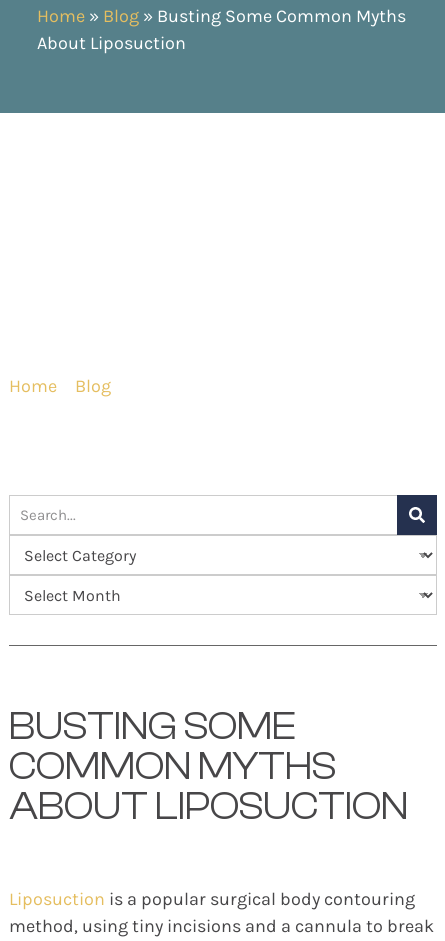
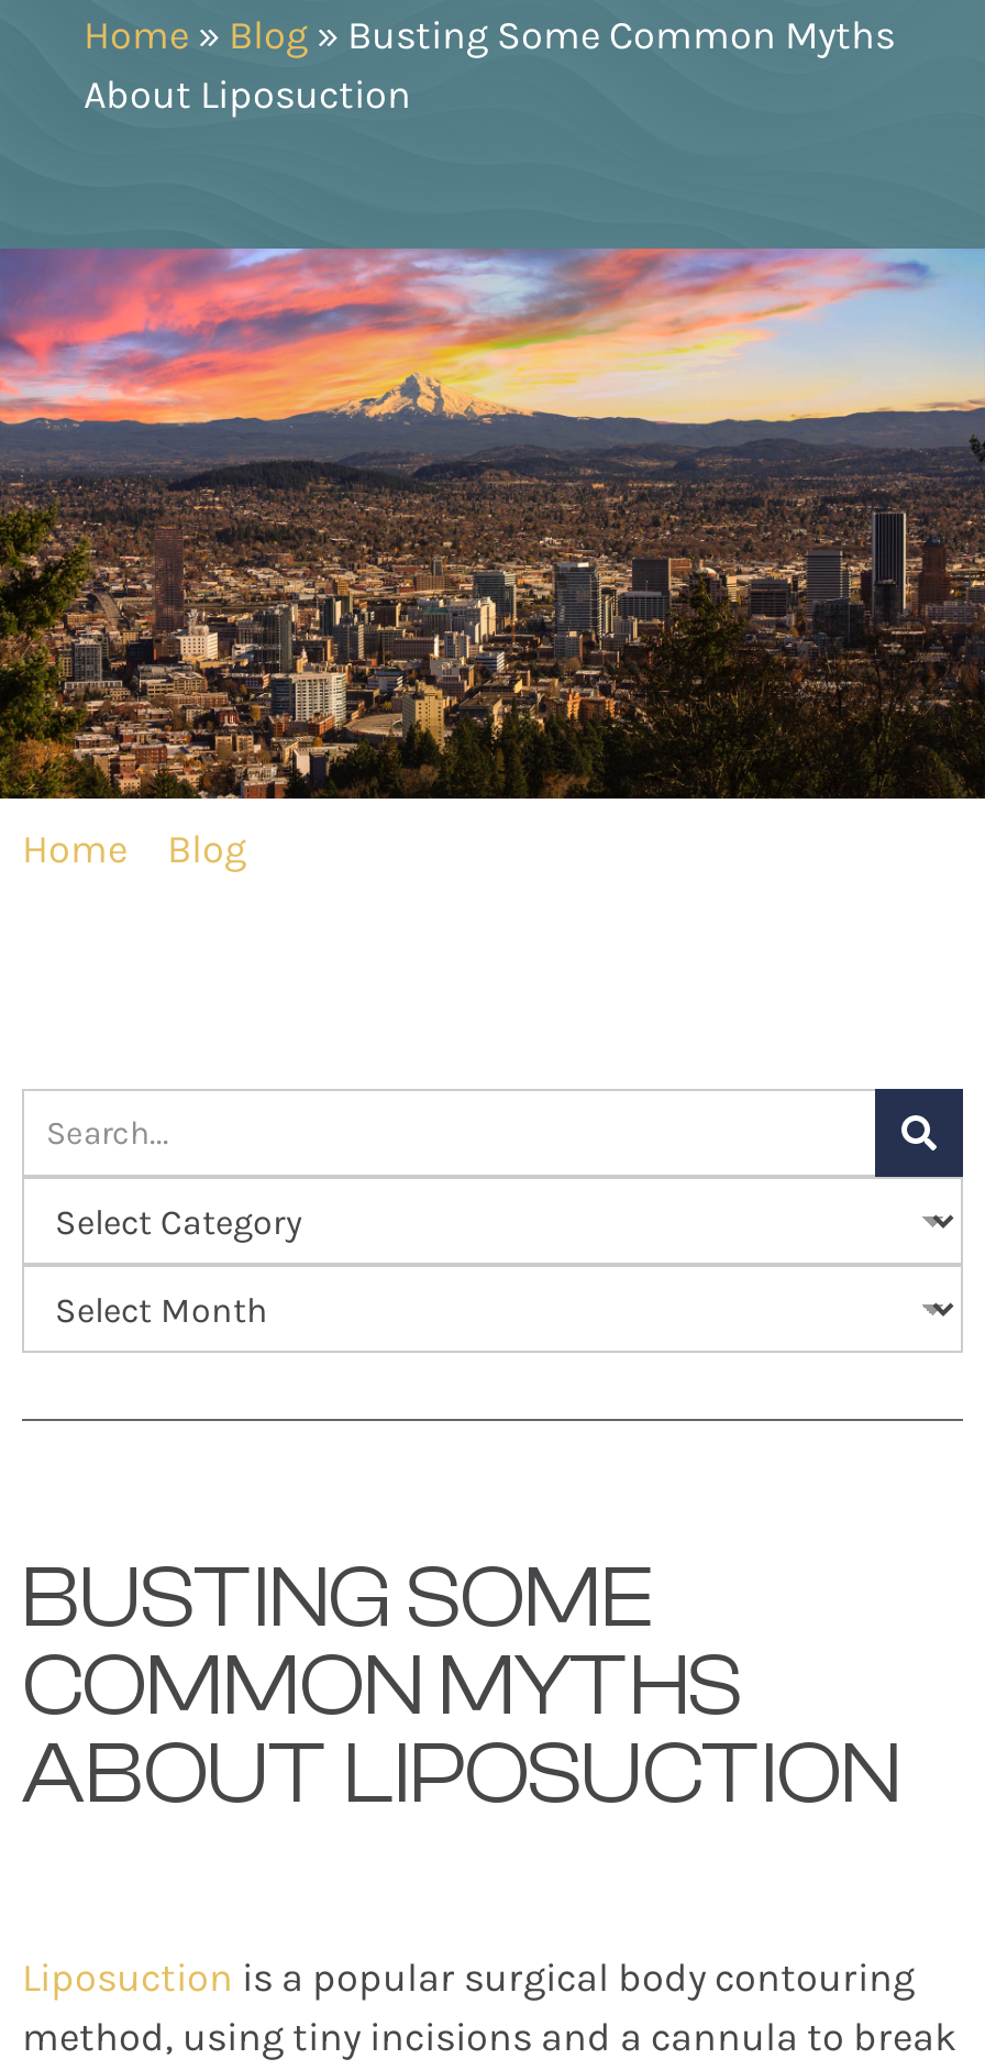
+ [image]
